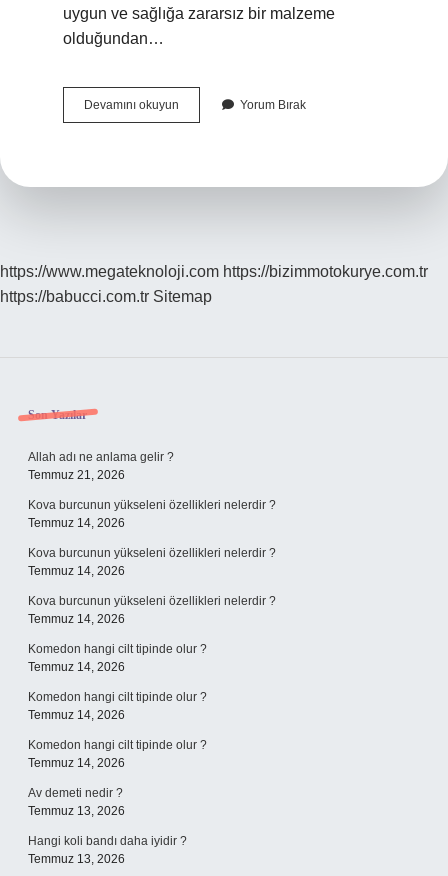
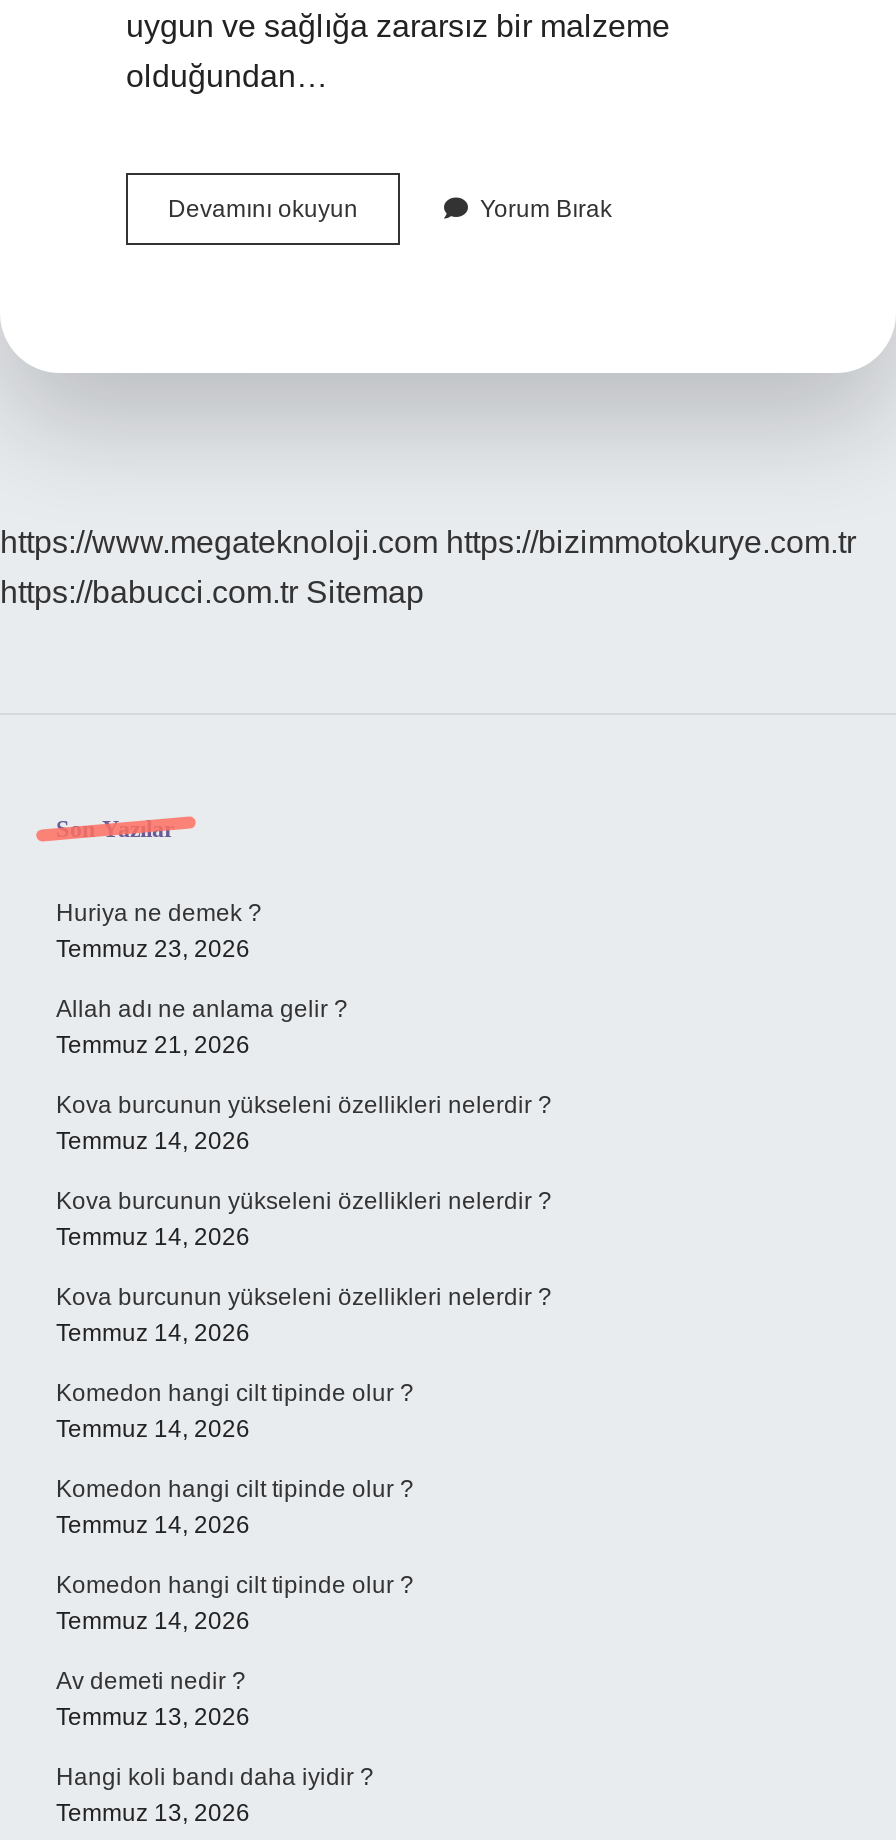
+ Huriya ne demek ?
+ Temmuz 23, 2026
